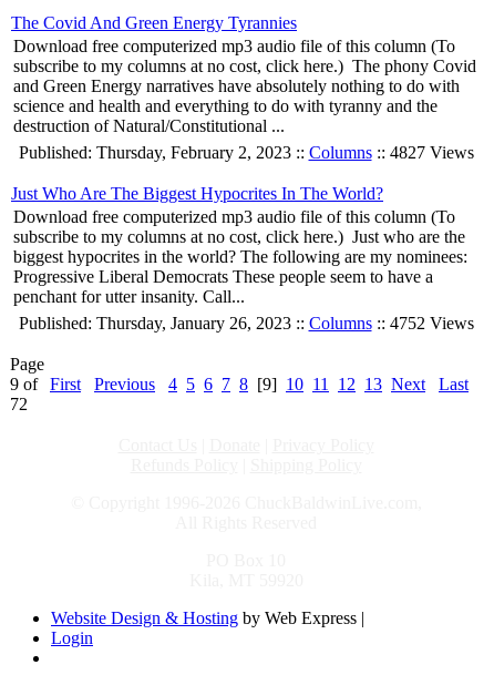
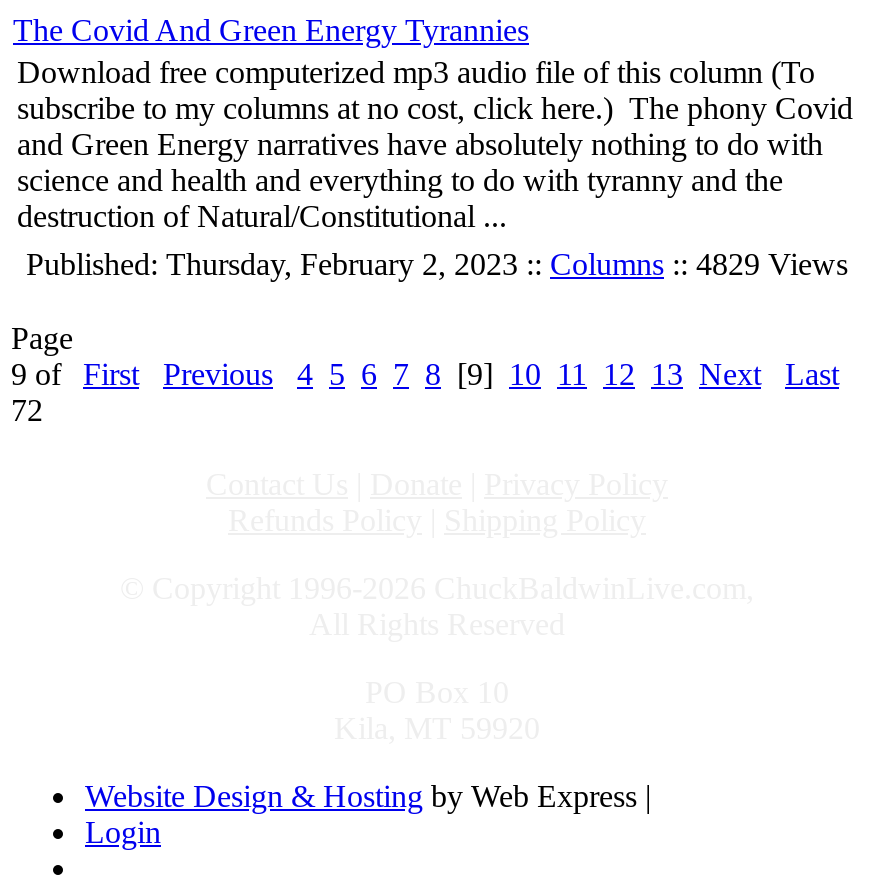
- Published: Thursday, February 2, 2023 :: Columns:: 4827 Views
- Just Who Are The Biggest Hypocrites In The World?
- Download free computerized mp3 audio file of this column (To
- subscribe to my columns at no cost, click here.) Just who are the
- biggest hypocrites in the world? The following are my nominees:
- Progressive Liberal Democrats These people seem to have a
- penchant for utter insanity. Call...
- Published: Thursday, January 26, 2023 :: Columns:: 4752 Views
+ Published: Thursday, February 2, 2023 :: Columns:: 4829 Views
